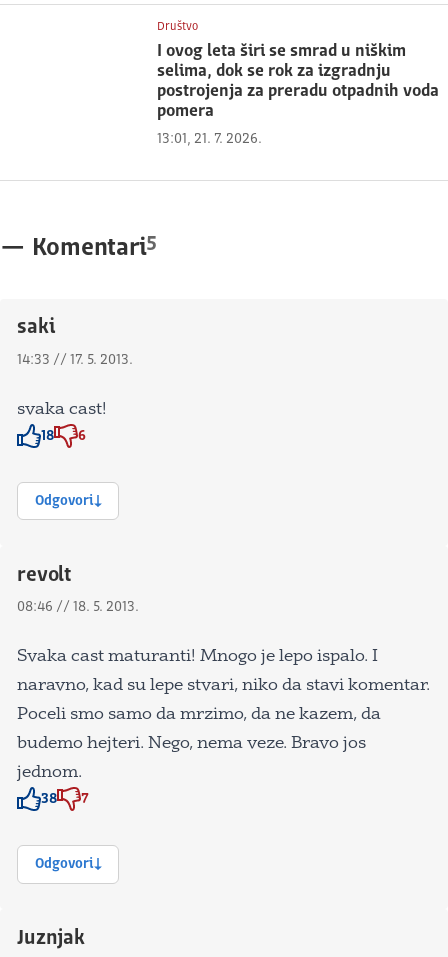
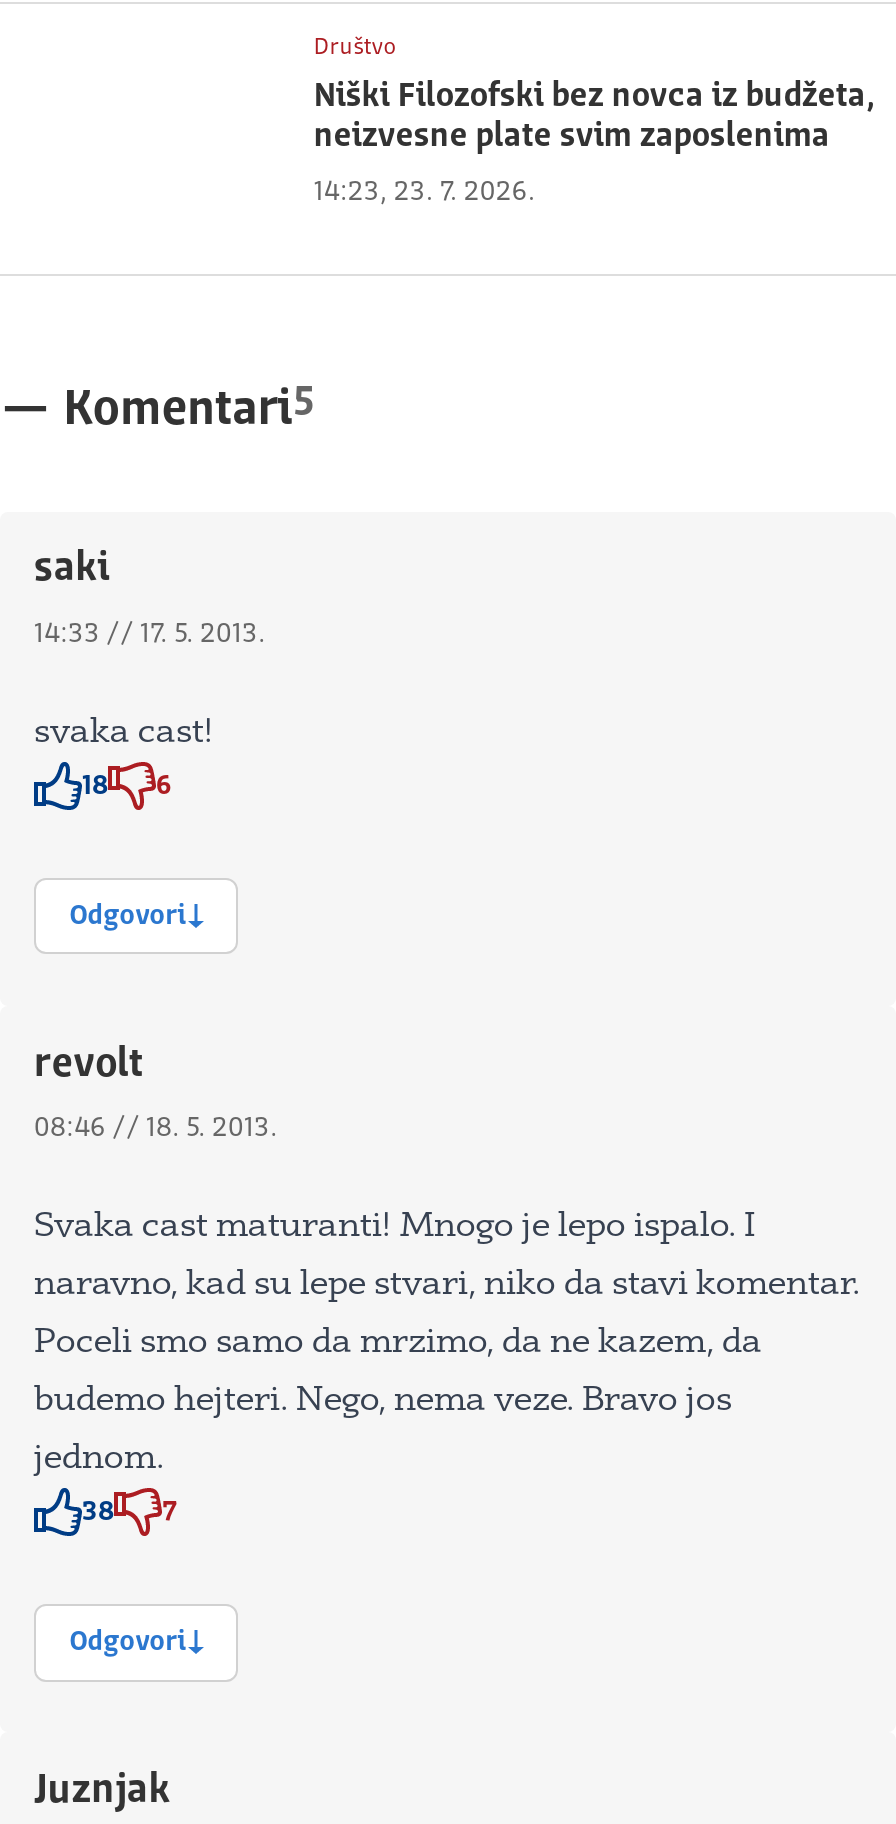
- I ovog leta širi se smrad u niškim
- selima, dok se rok za izgradnju
- postrojenja za preradu otpadnih voda
- pomera
+ Niški Filozofski bez novca iz budžeta,
+ neizvesne plate svim zaposlenima

- 13:01, 21. 7. 2026.
+ 14:23, 23. 7. 2026.
